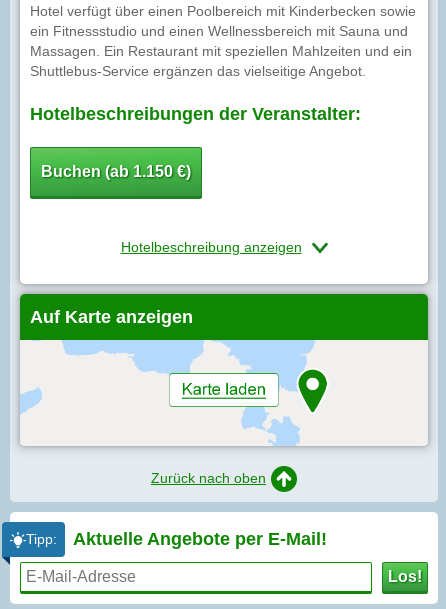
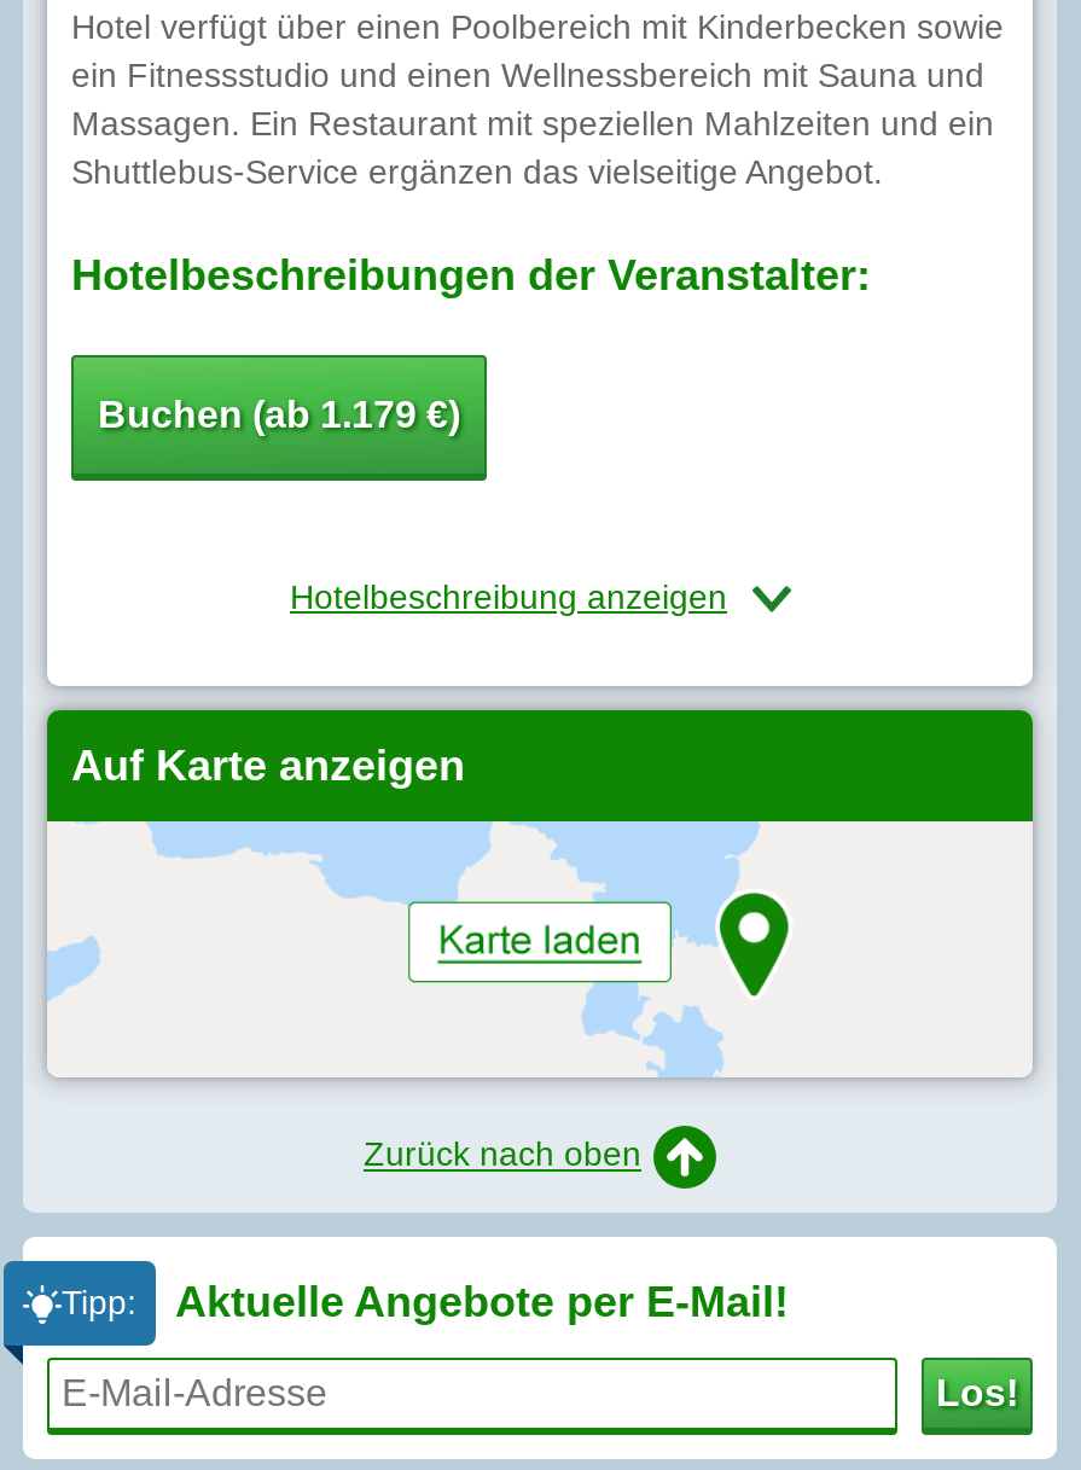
- Buchen (ab 1.150 €)
+ Buchen (ab 1.179 €)
